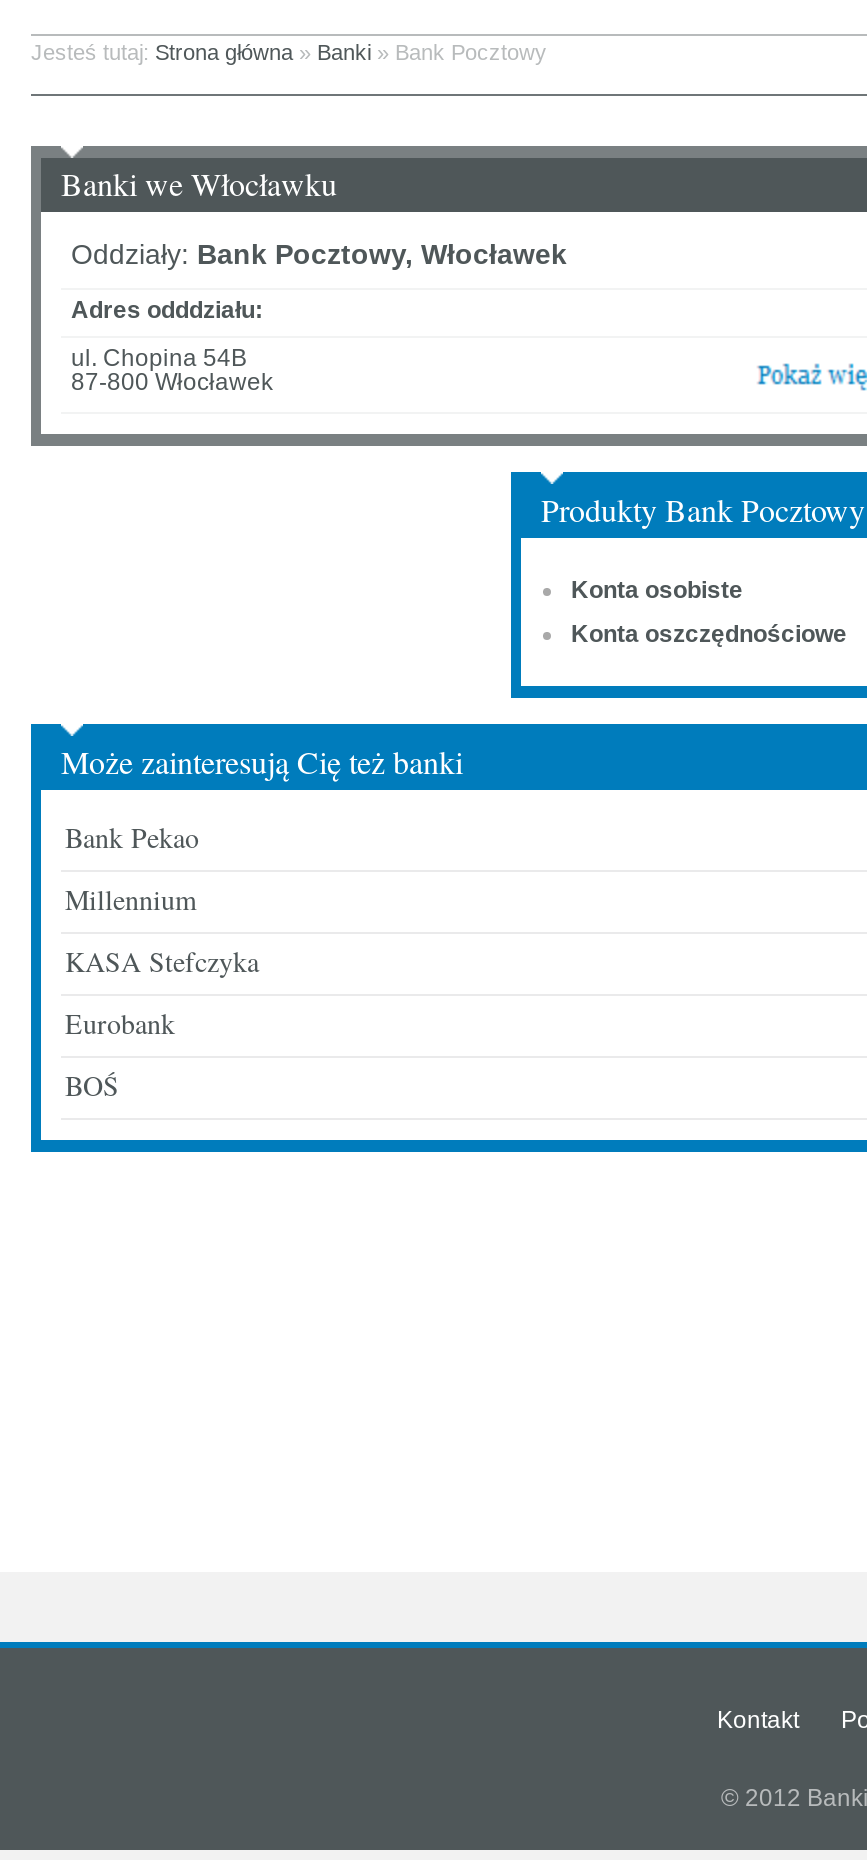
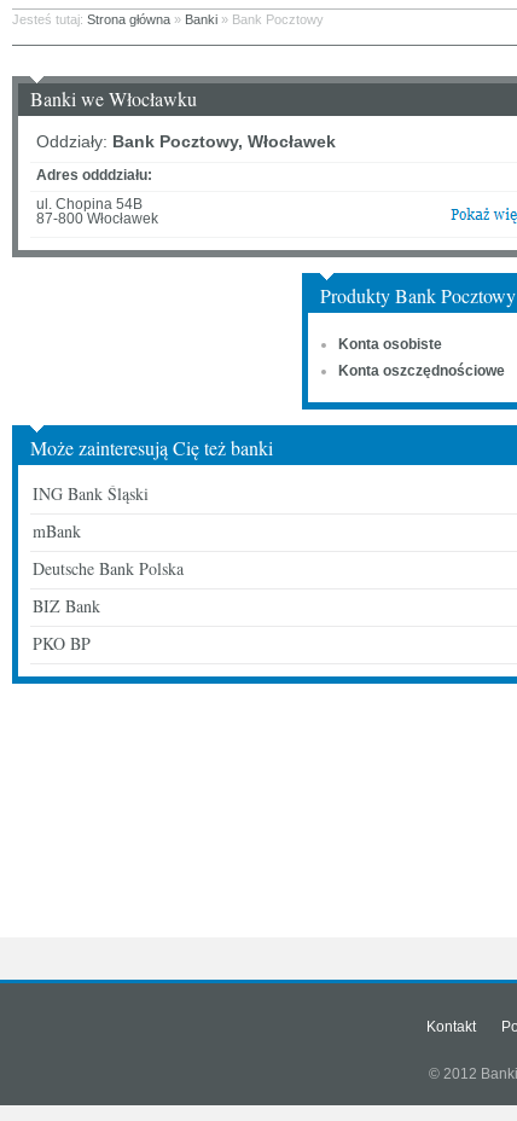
- Bank Pekao
+ ING Bank Śląski

- Millennium
+ mBank

- KASA Stefczyka
+ Deutsche Bank Polska

- Eurobank
+ BIZ Bank

- BOŚ
+ PKO BP
